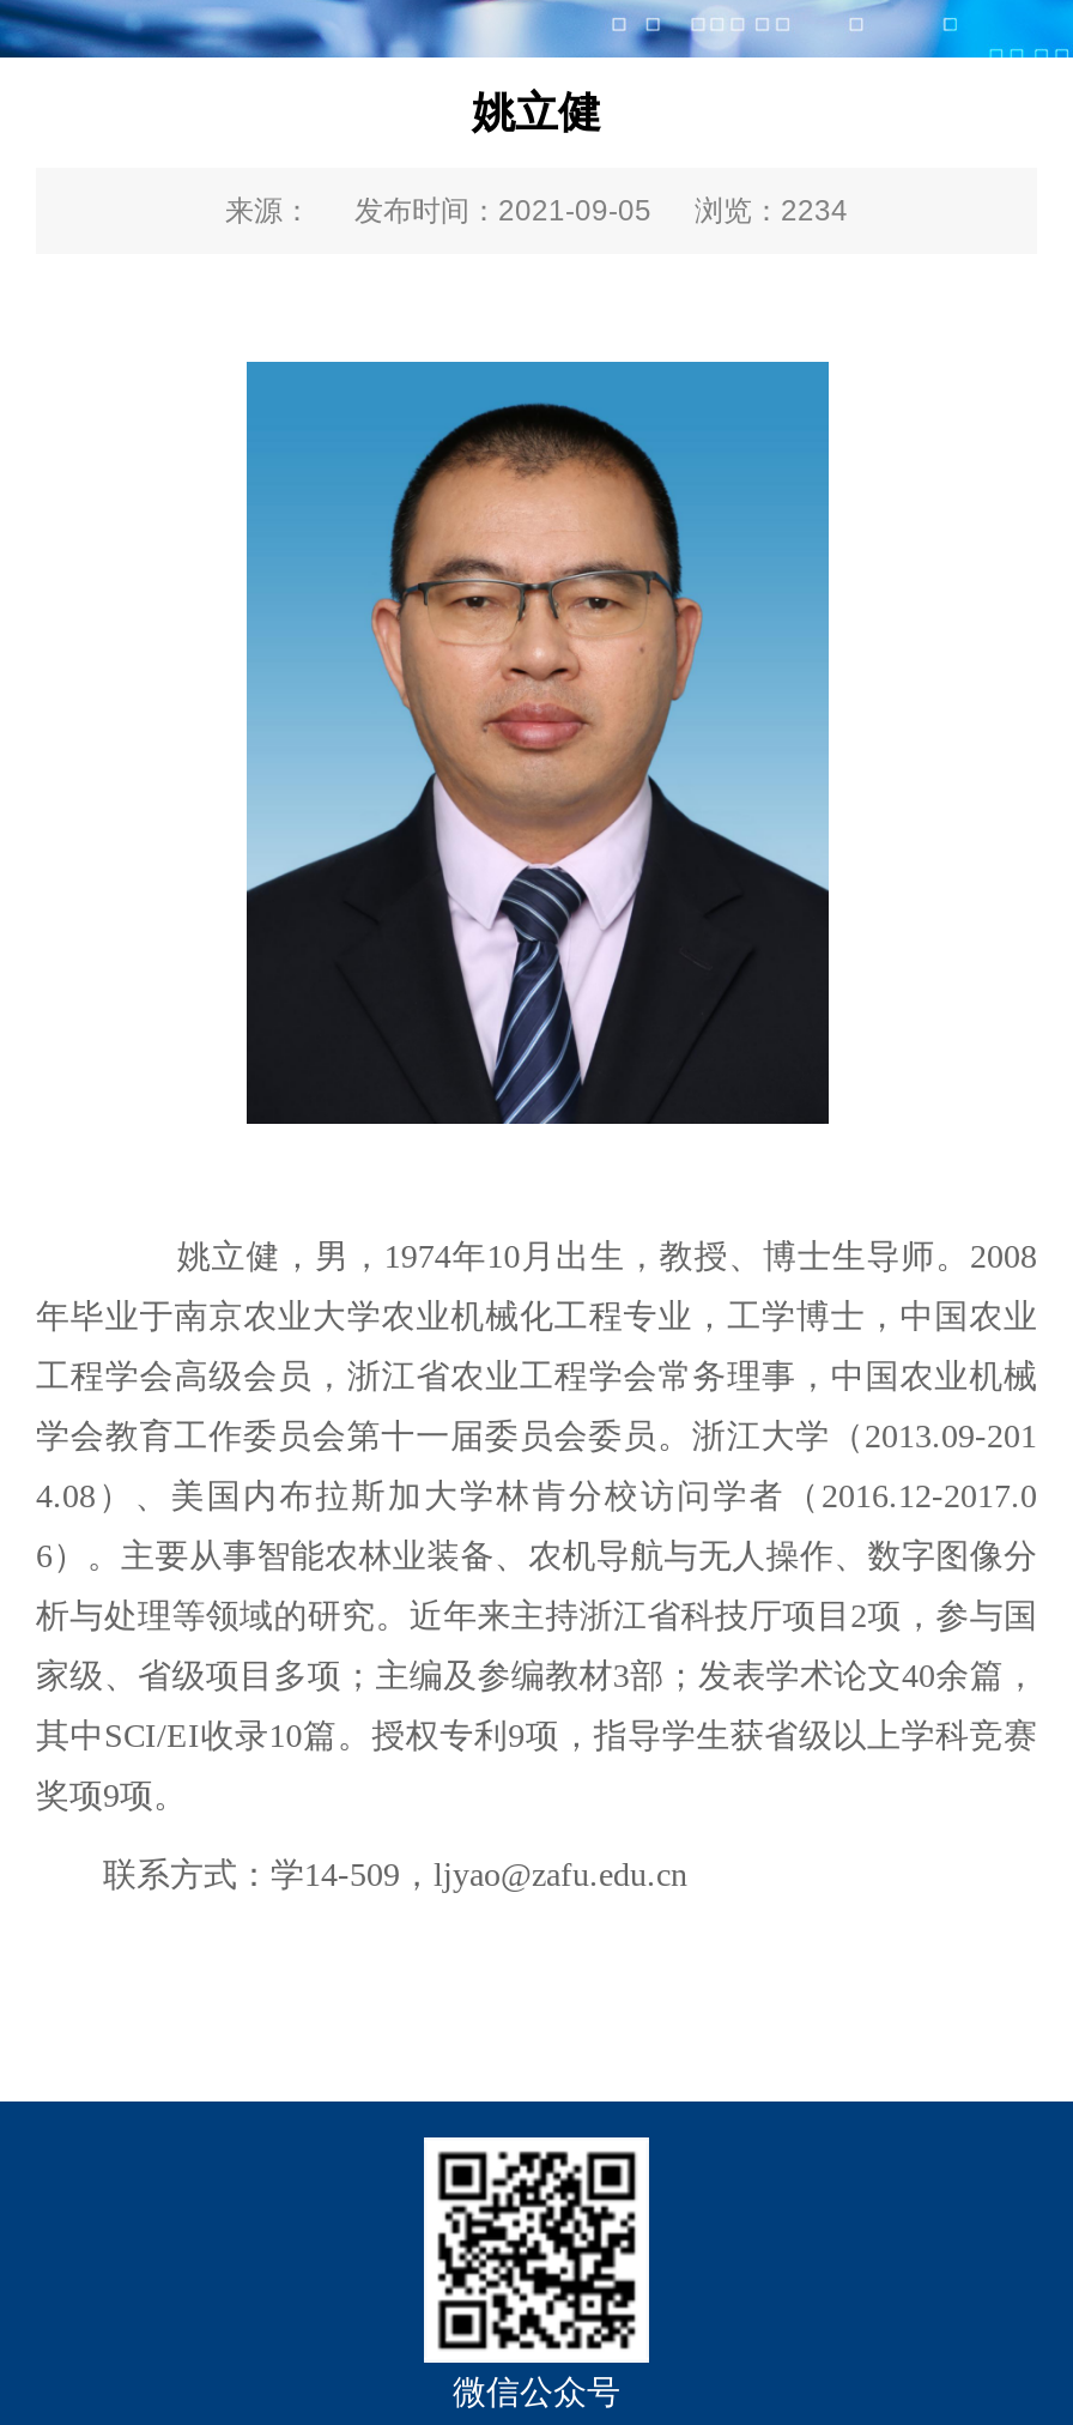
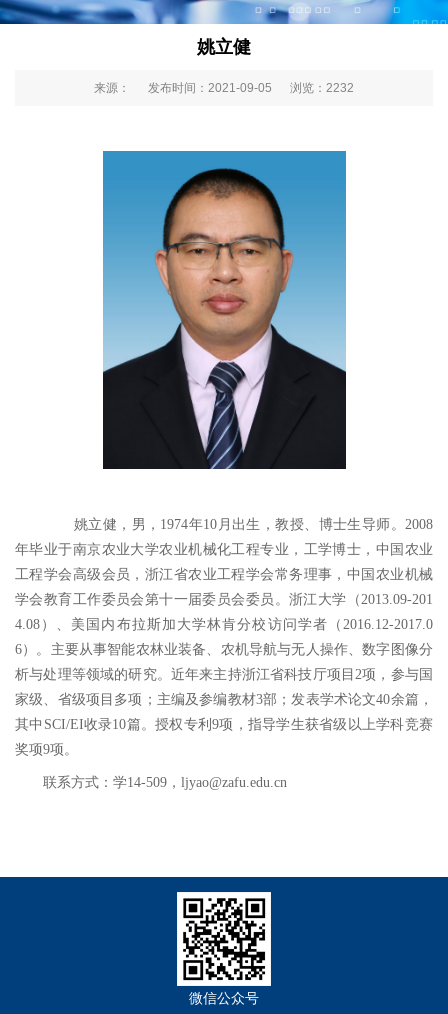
- 来源： 发布时间：2021-09-05 浏览：2234
+ 来源： 发布时间：2021-09-05 浏览：2232
